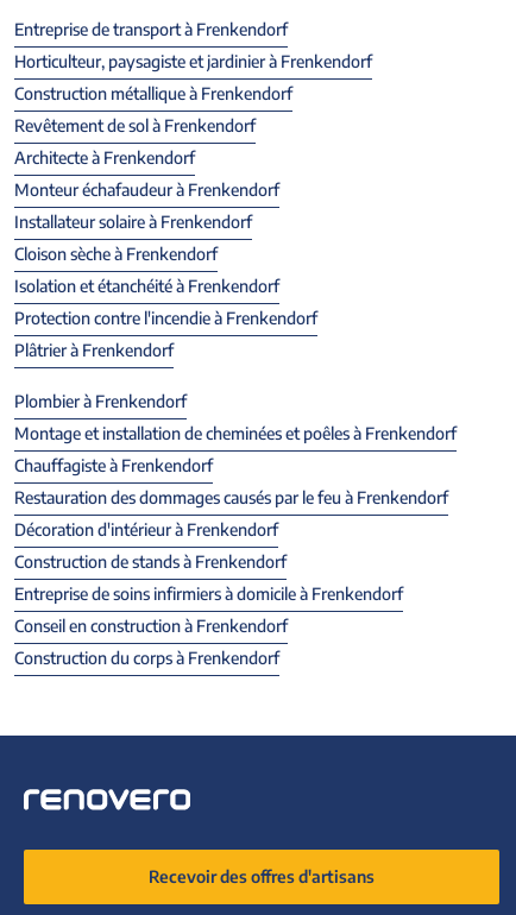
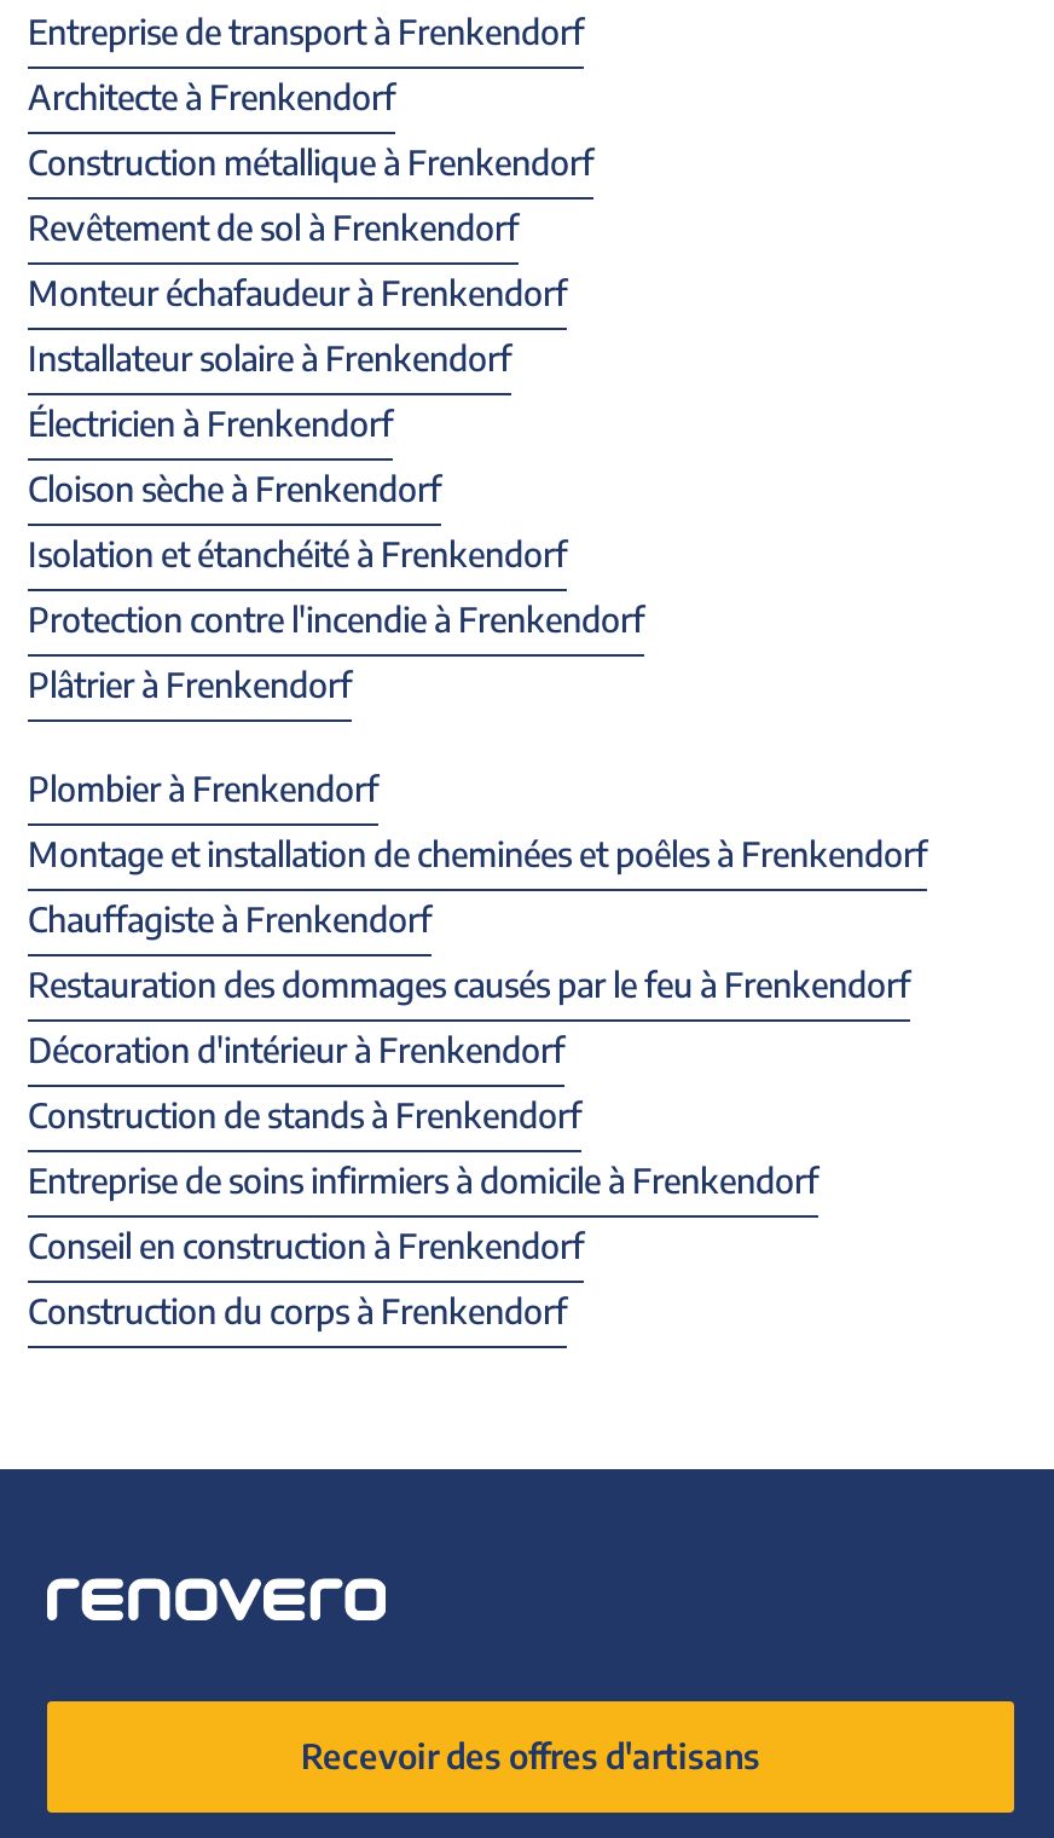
- Horticulteur, paysagiste et jardinier à Frenkendorf

moved up: Architecte à Frenkendorf

moved up: Monteur échafaudeur à Frenkendorf | Installateur solaire à Frenkendorf

+ Électricien à Frenkendorf
